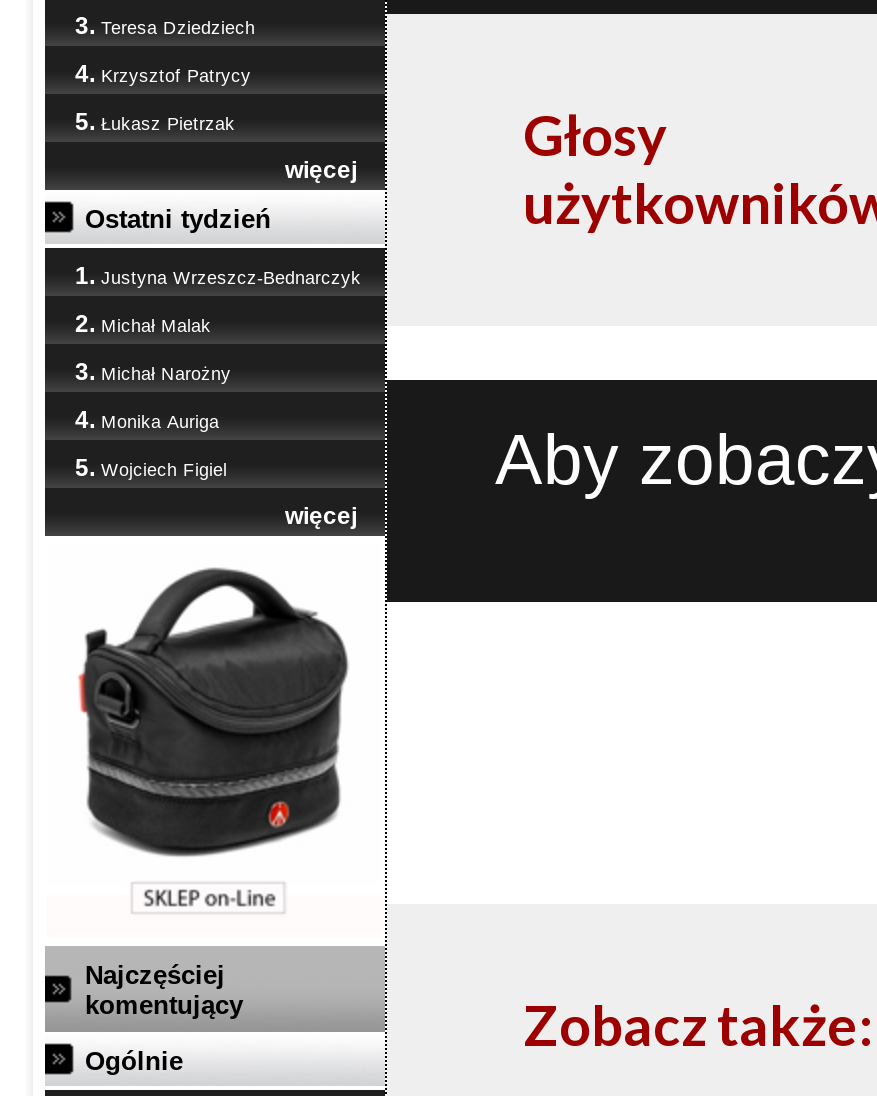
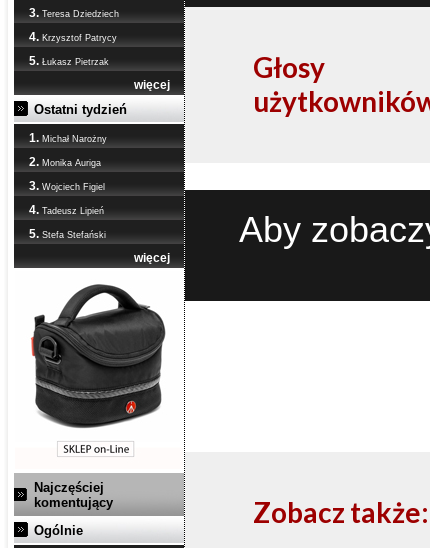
- 1. Justyna Wrzeszcz-Bednarczyk
+ 1. Michał Narożny

- 2. Michał Malak
+ 2. Monika Auriga

- 3. Michał Narożny
+ 3. Wojciech Figiel

- 4. Monika Auriga
+ 4. Tadeusz Lipień

- 5. Wojciech Figiel
+ 5. Stefa Stefański
